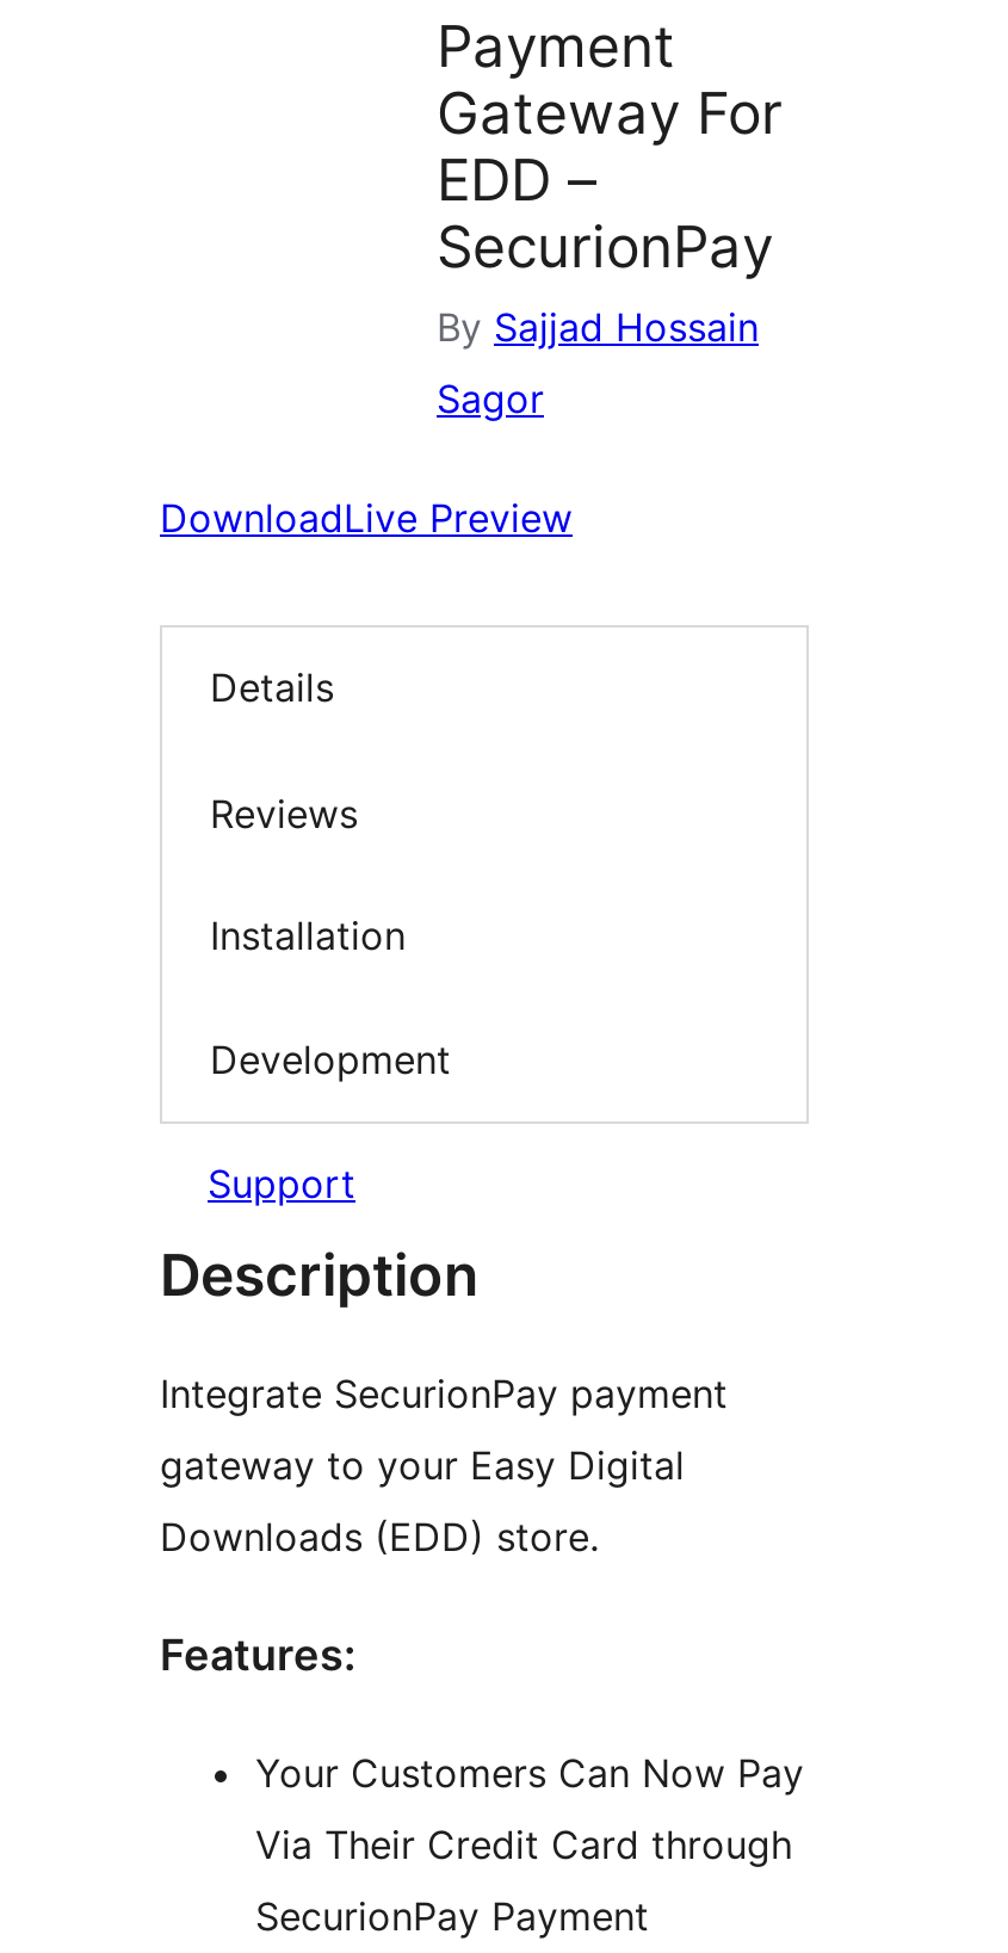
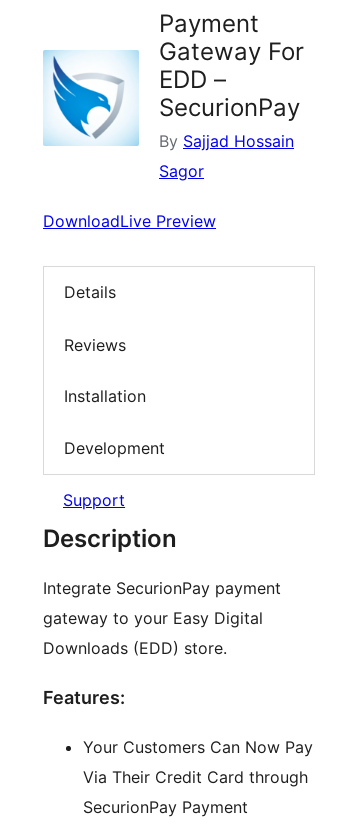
+ [image]
